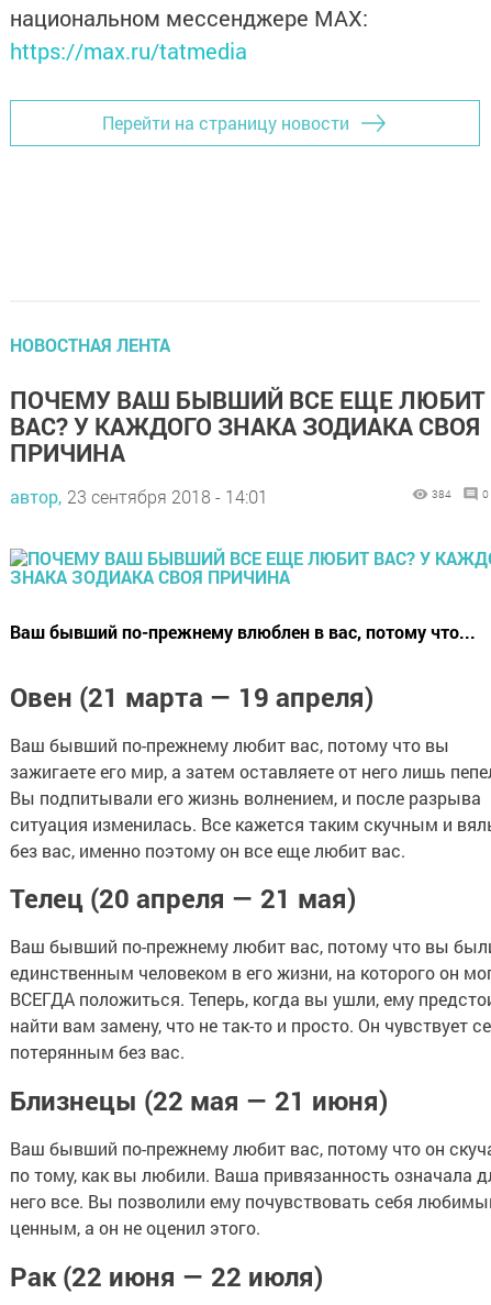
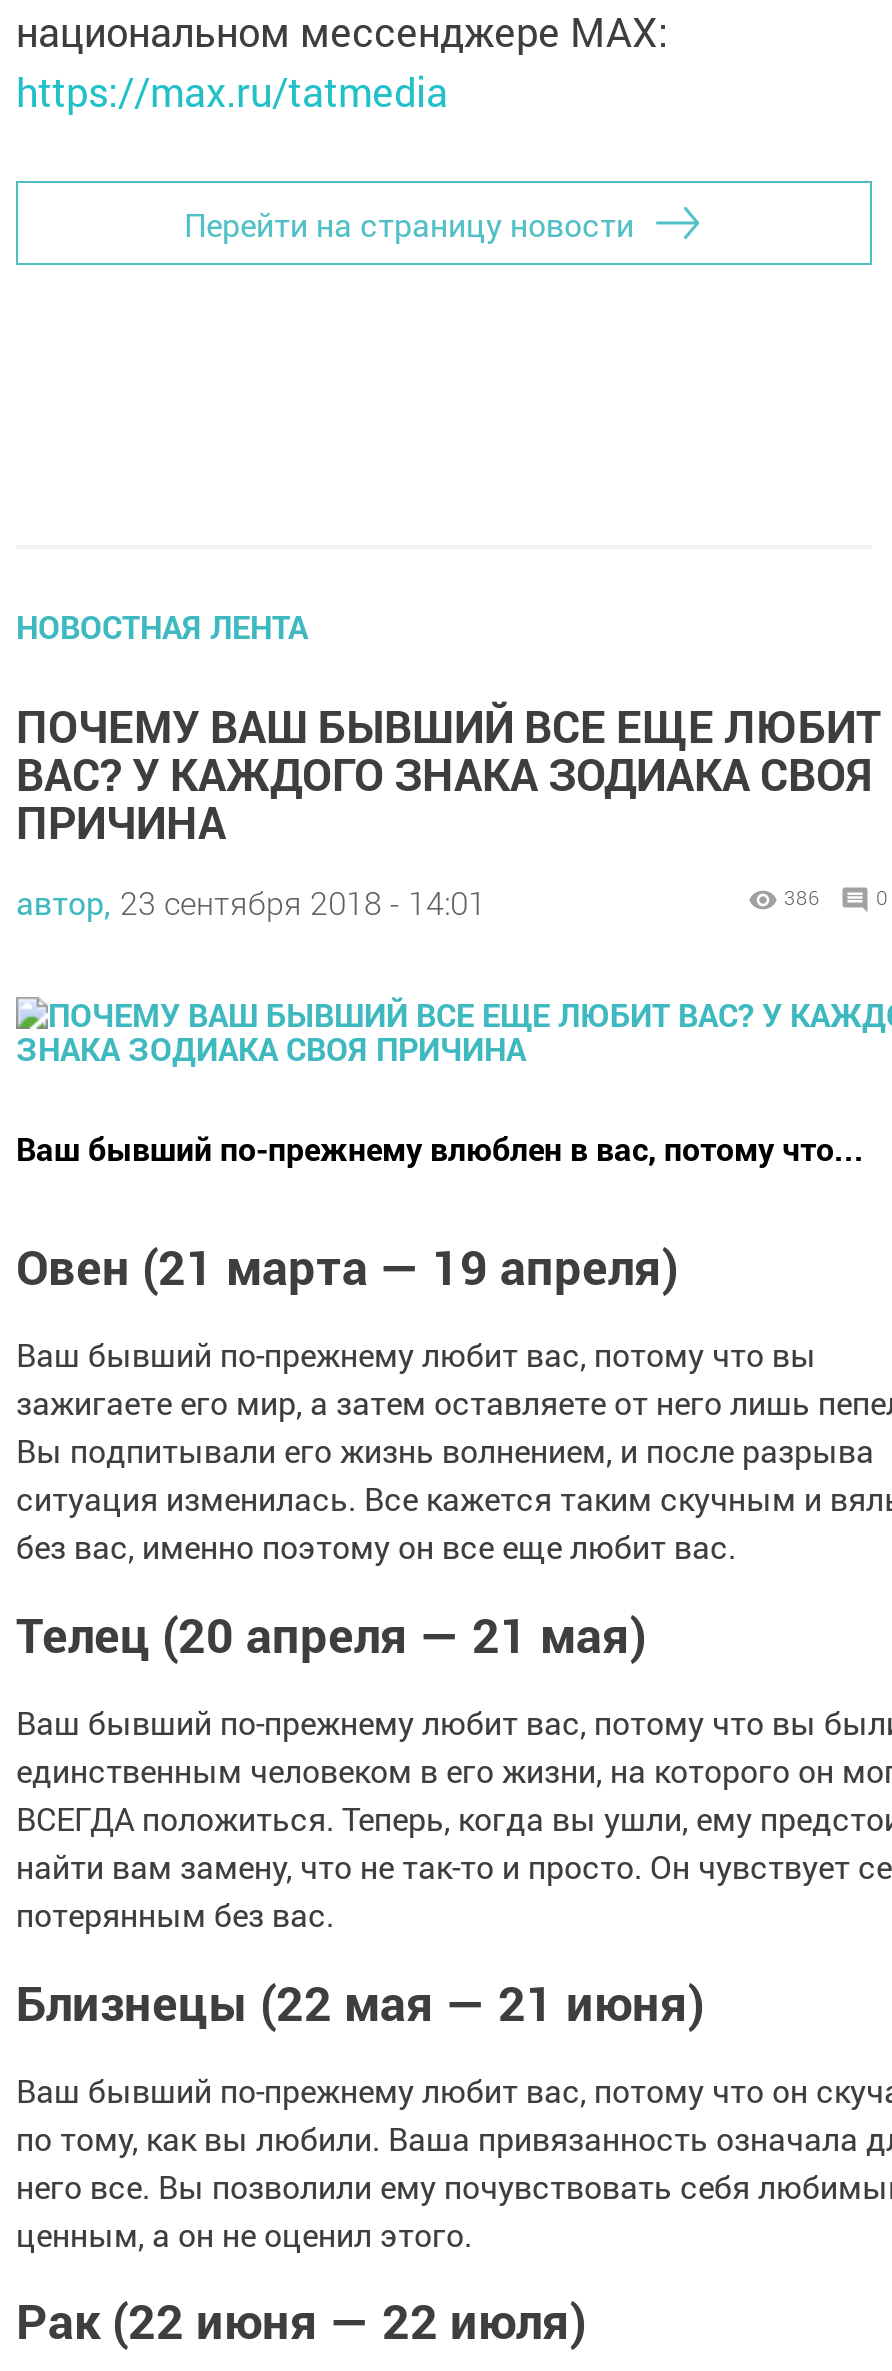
- 384
+ 386
